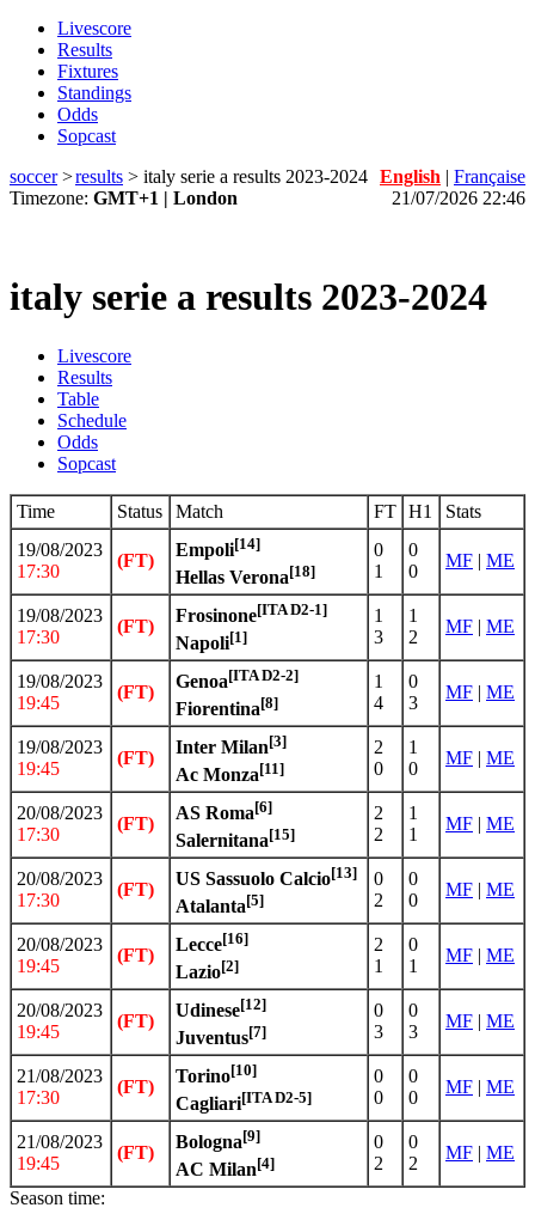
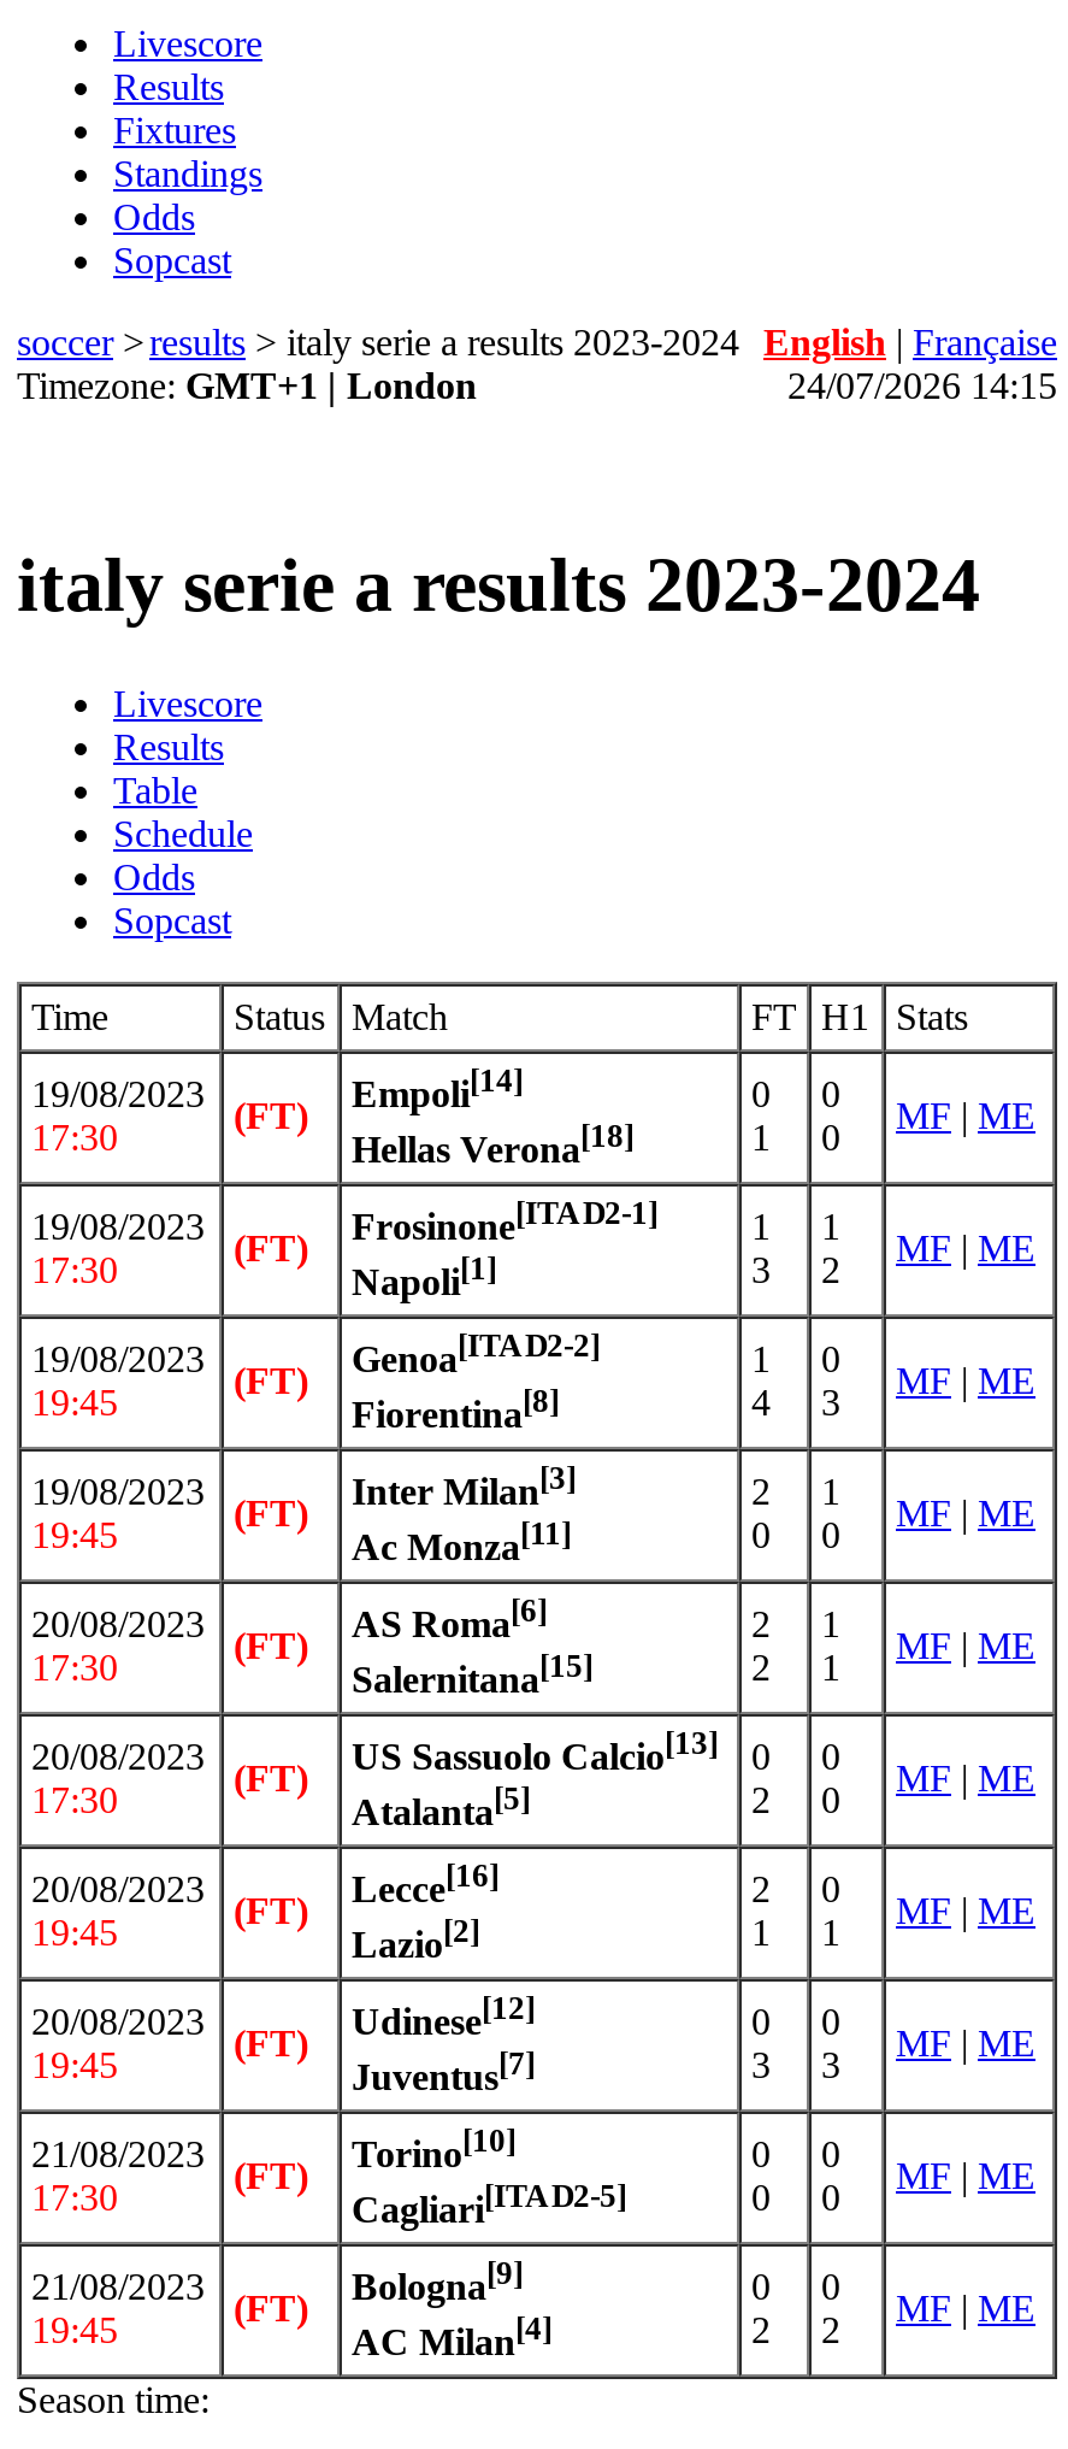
- 21/07/2026 22:46
+ 24/07/2026 14:15
